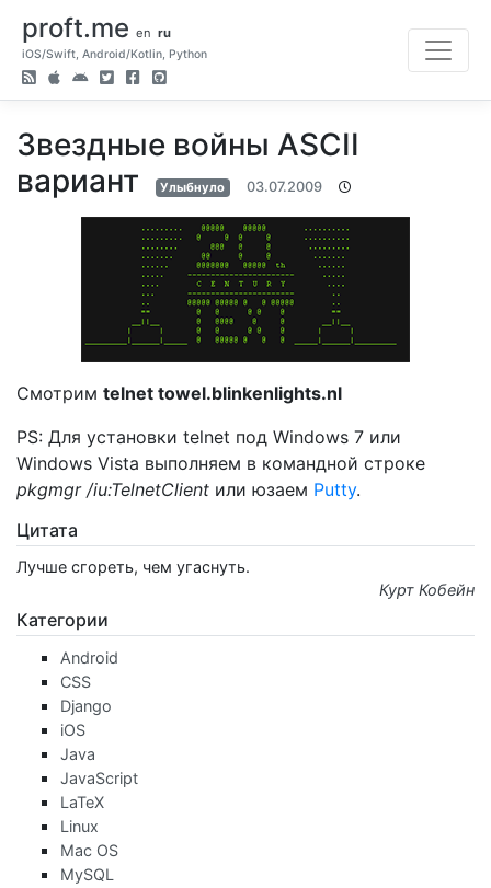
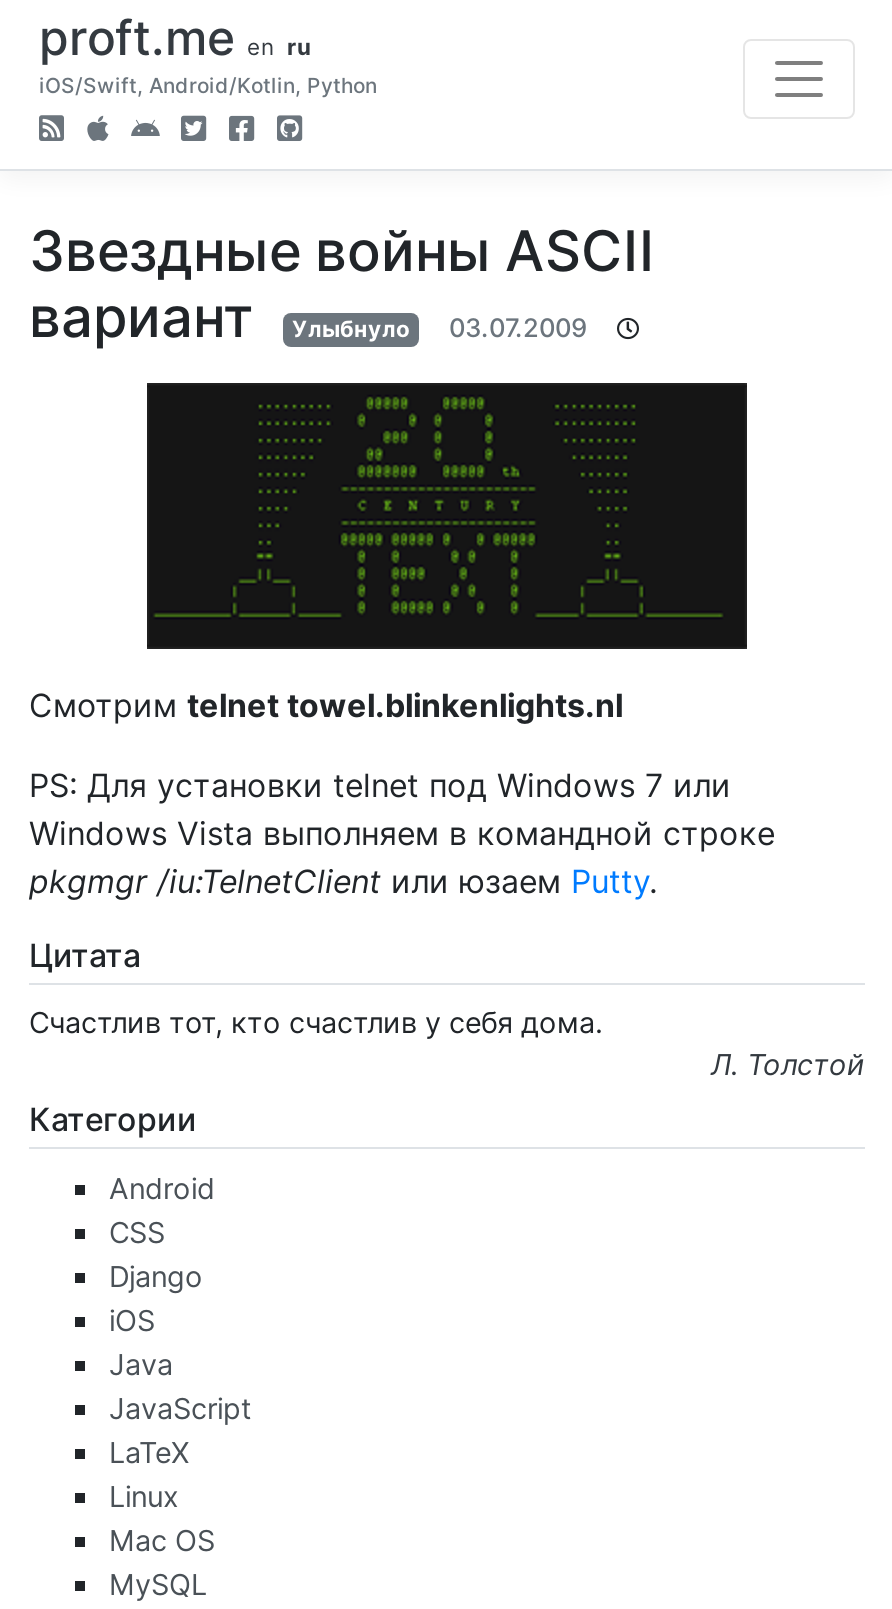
- Лучше сгореть, чем угаснуть.
- Курт Кобейн
+ Счастлив тот, кто счастлив у себя дома.
+ Л. Толстой
